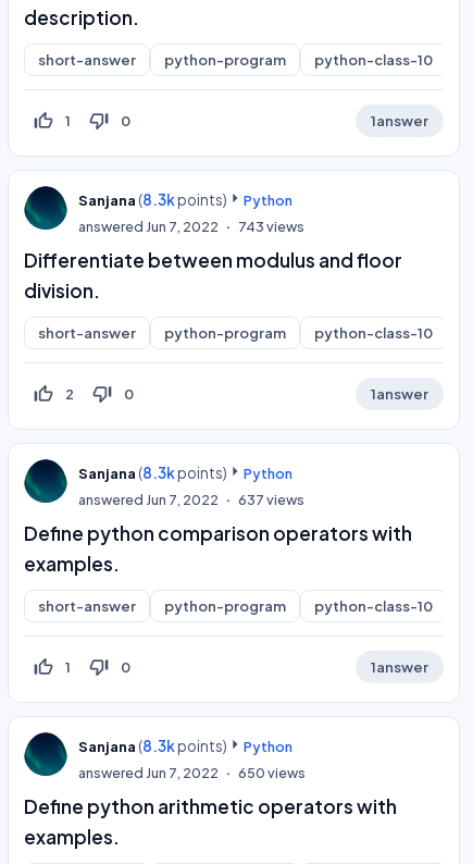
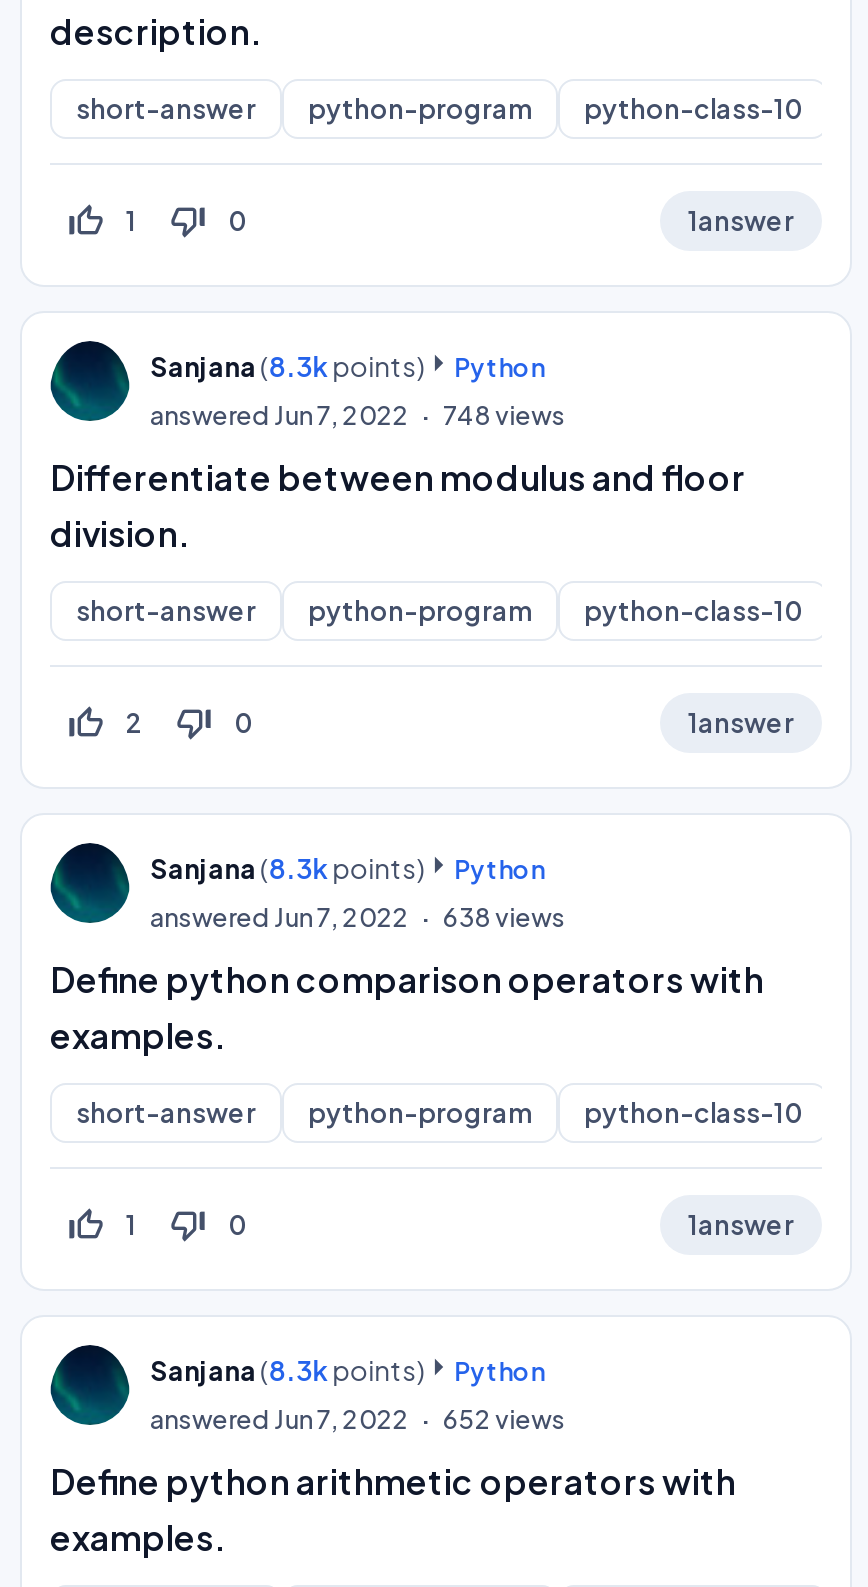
- answered Jun 7, 2022 743 views
+ answered Jun 7, 2022 748 views

- answered Jun 7, 2022 637 views
+ answered Jun 7, 2022 638 views

- answered Jun 7, 2022 650 views
+ answered Jun 7, 2022 652 views
